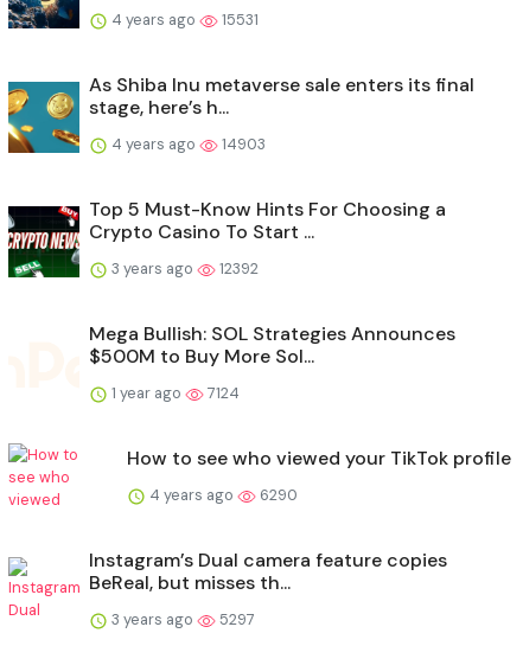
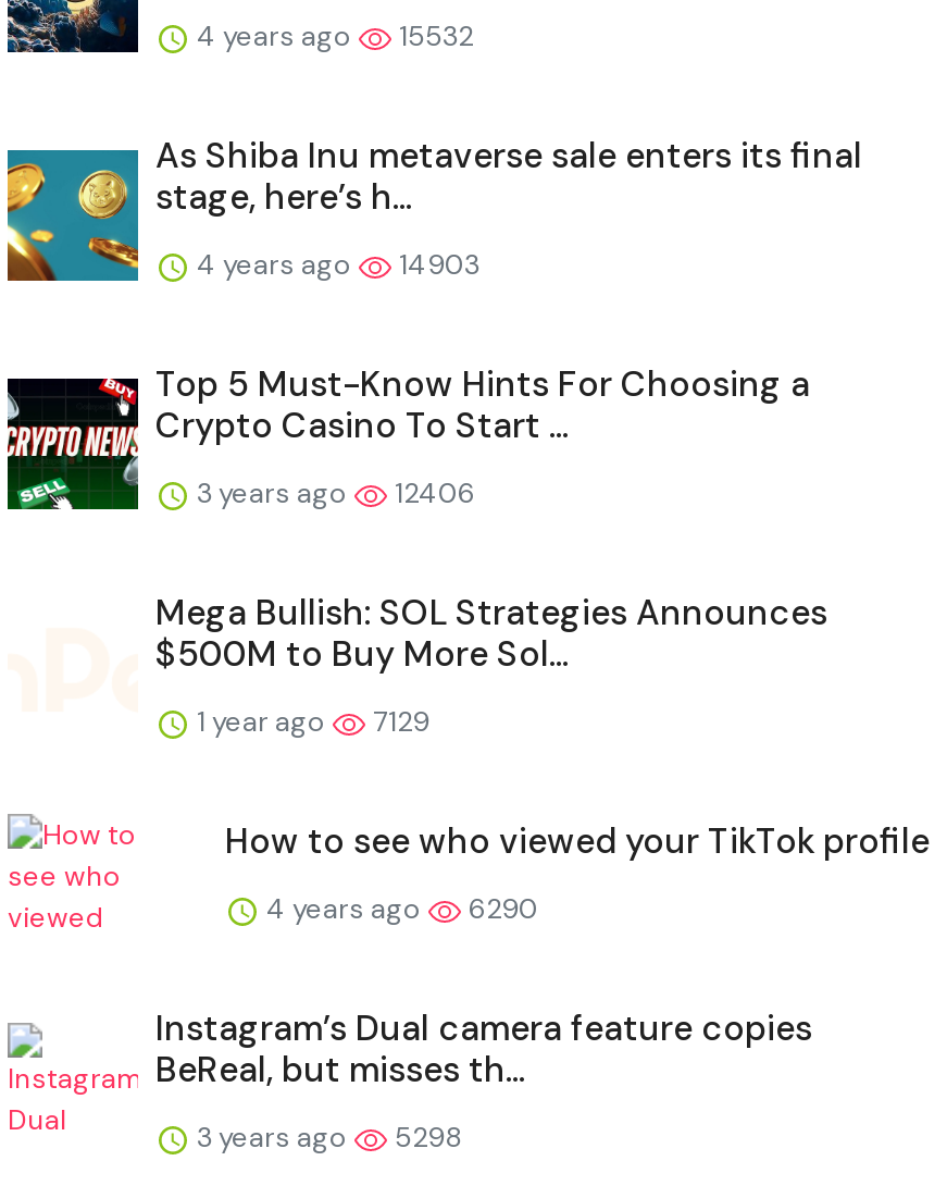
- 4 years ago 15531
+ 4 years ago 15532

- 3 years ago 12392
+ 3 years ago 12406

- 1 year ago 7124
+ 1 year ago 7129

- 3 years ago 5297
+ 3 years ago 5298
